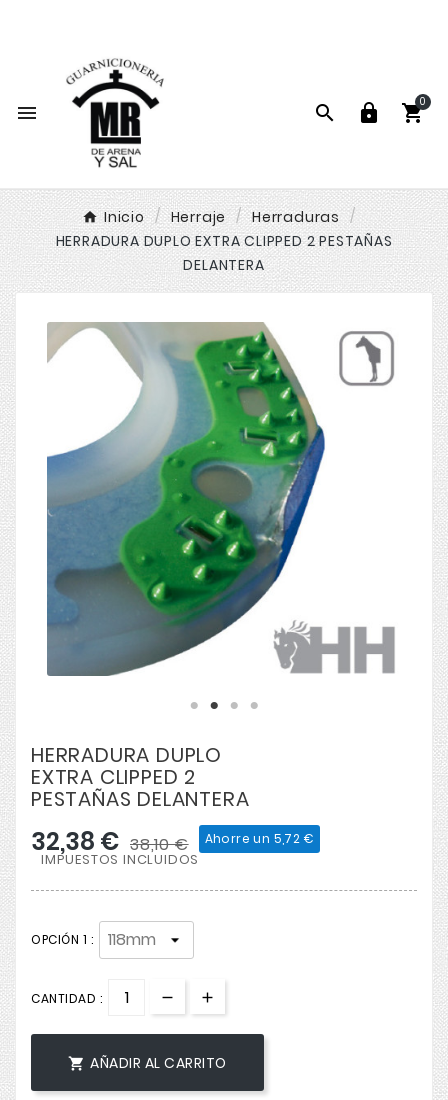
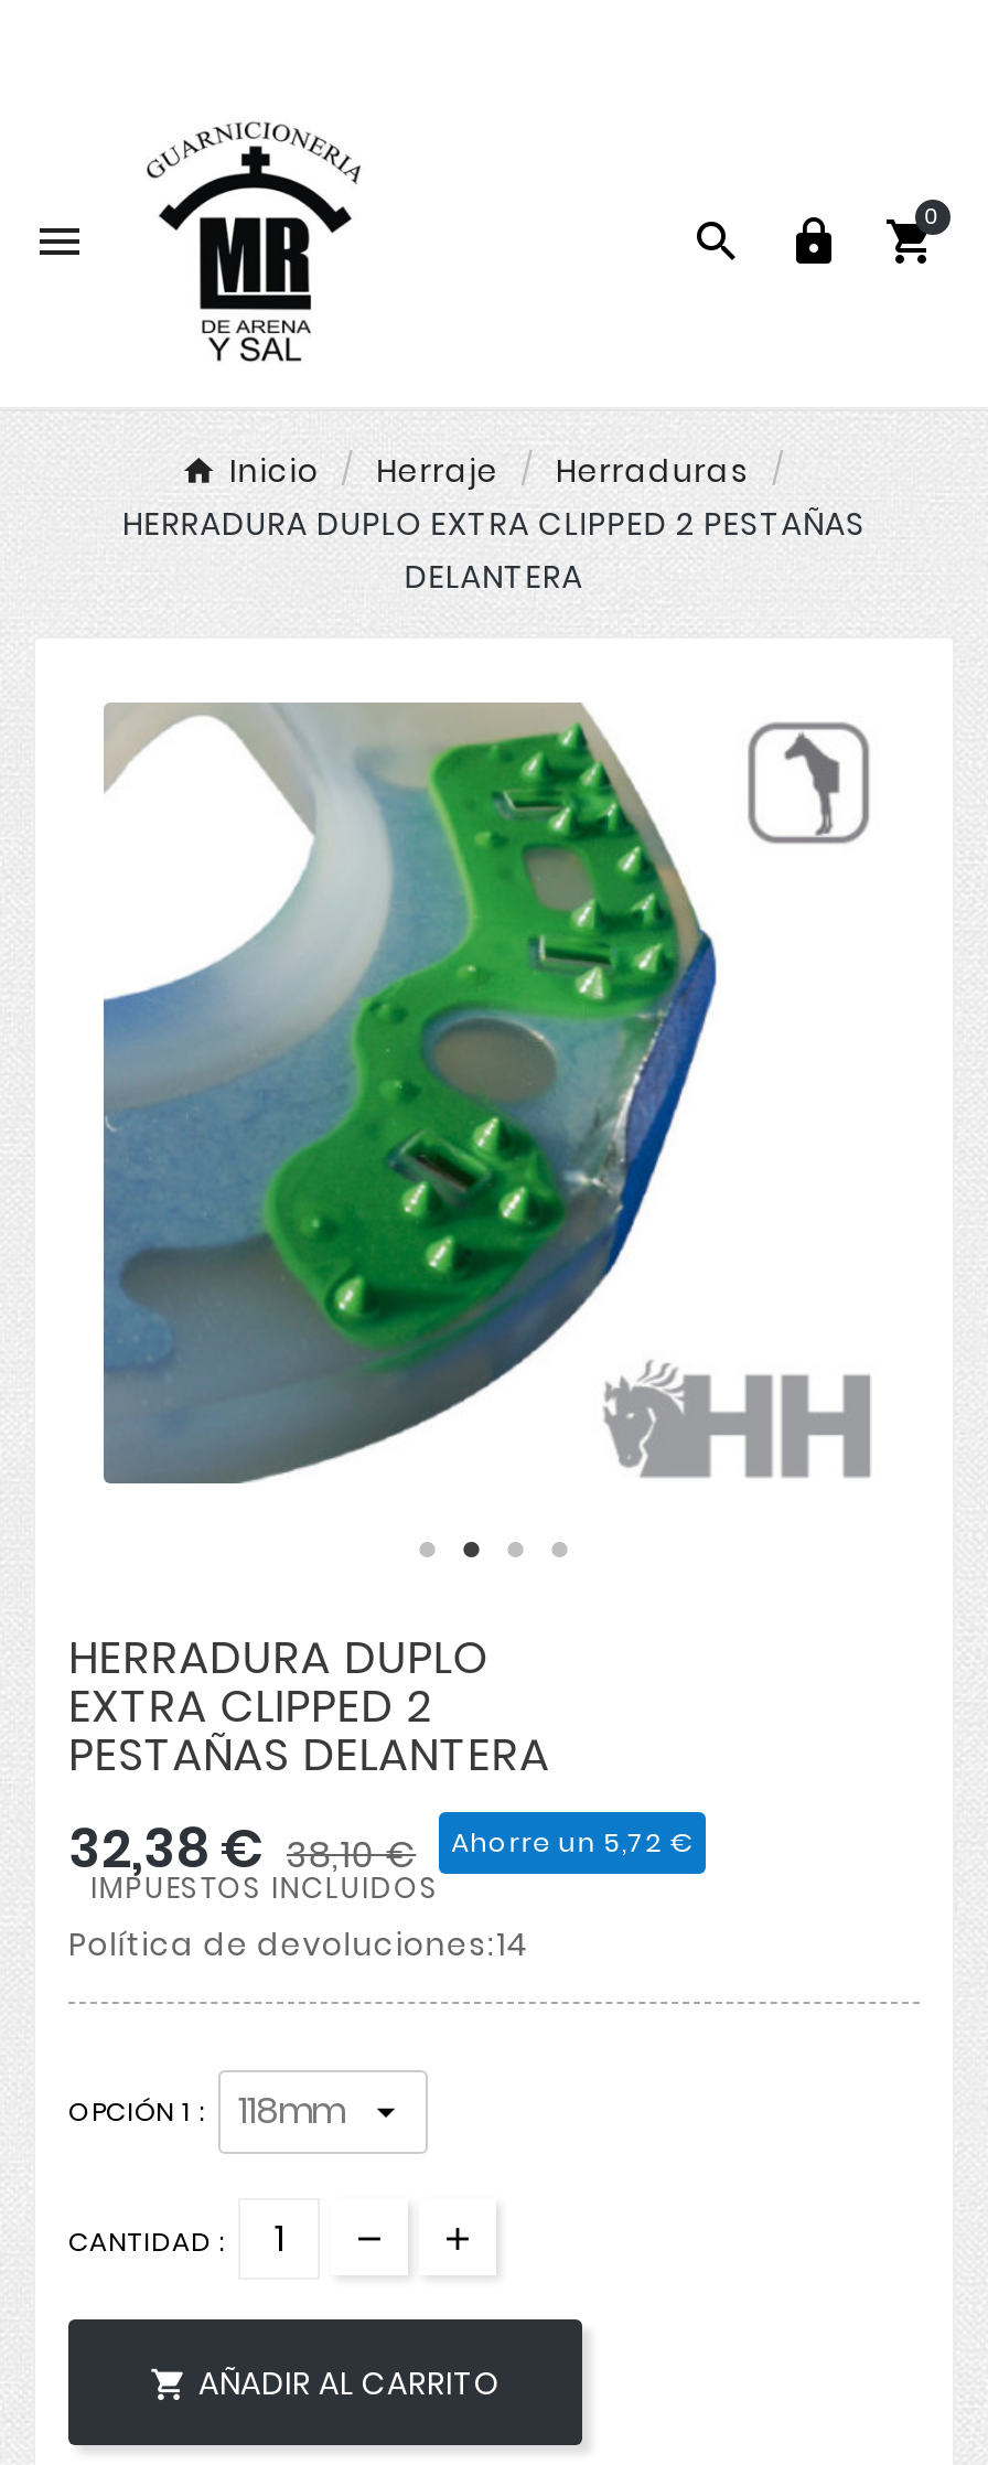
+ Política de devoluciones:14
